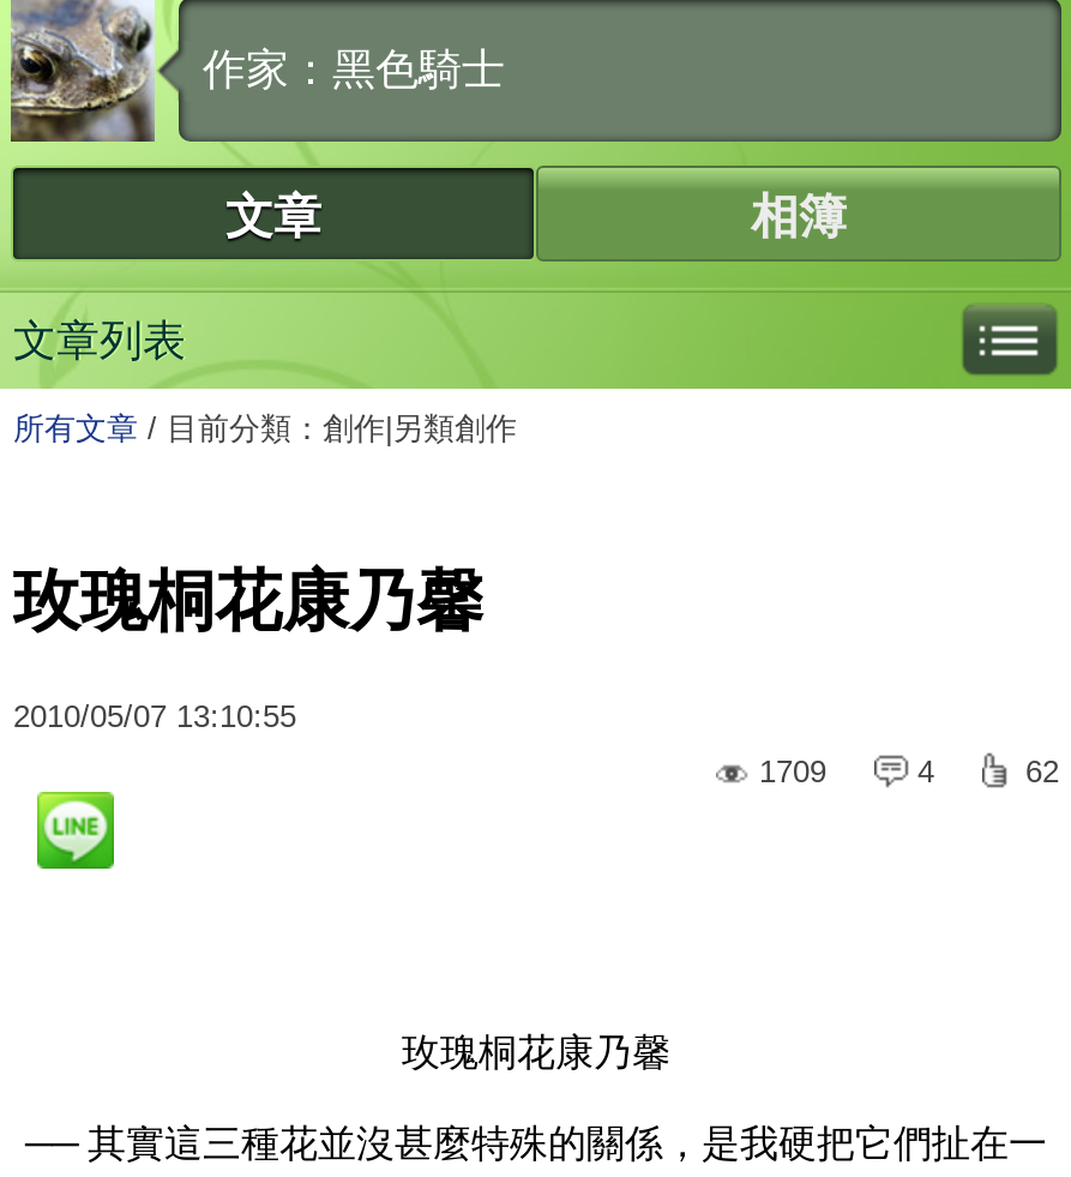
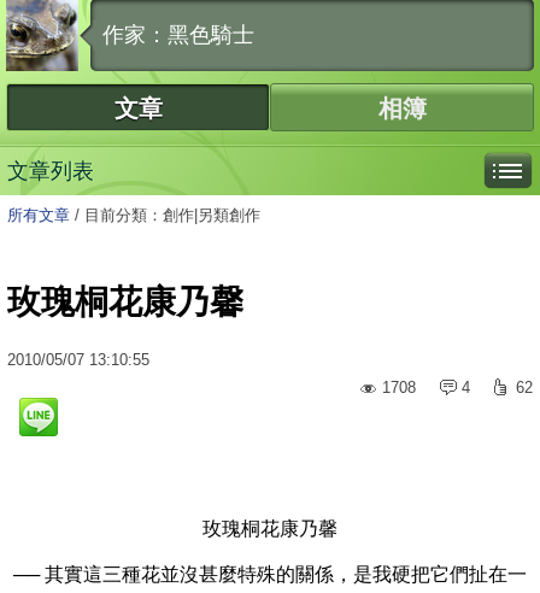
- 1709
+ 1708
